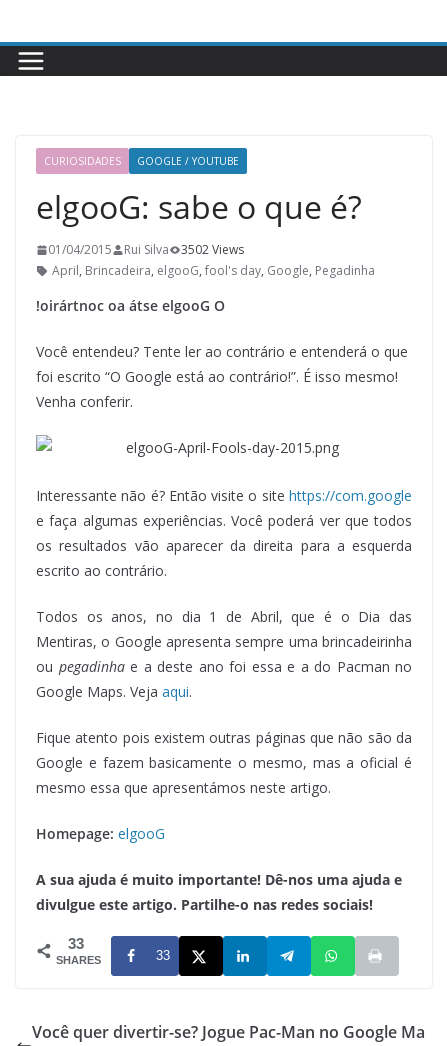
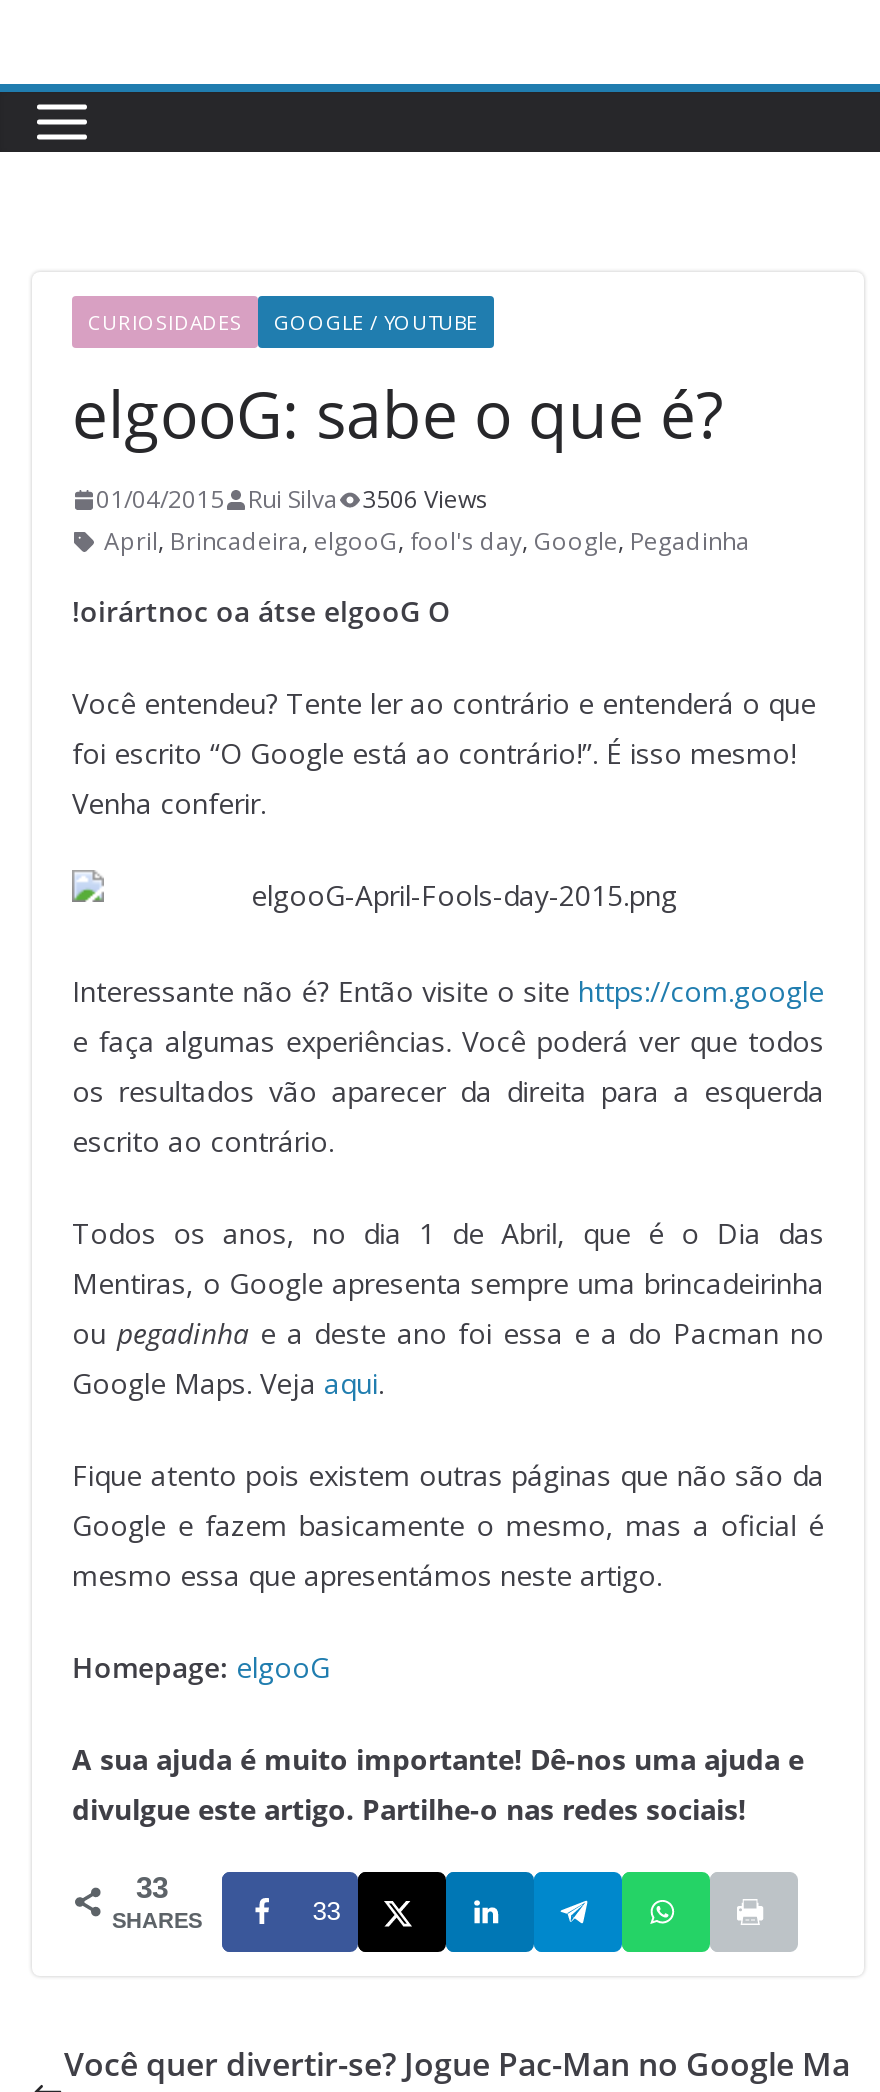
- 01/04/2015 Rui Silva 3502 Views
+ 01/04/2015 Rui Silva 3506 Views
